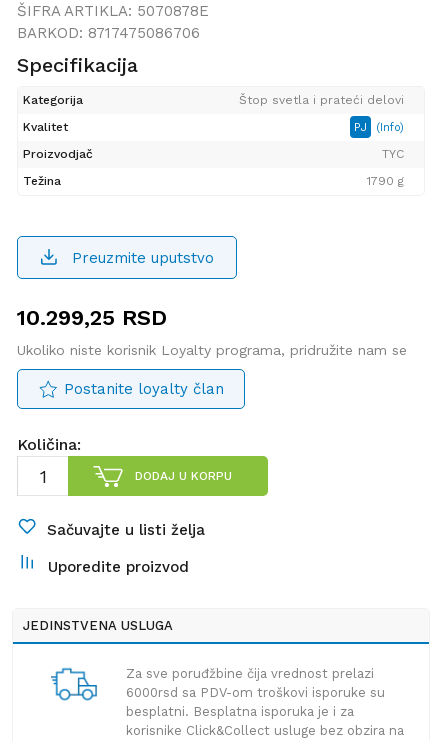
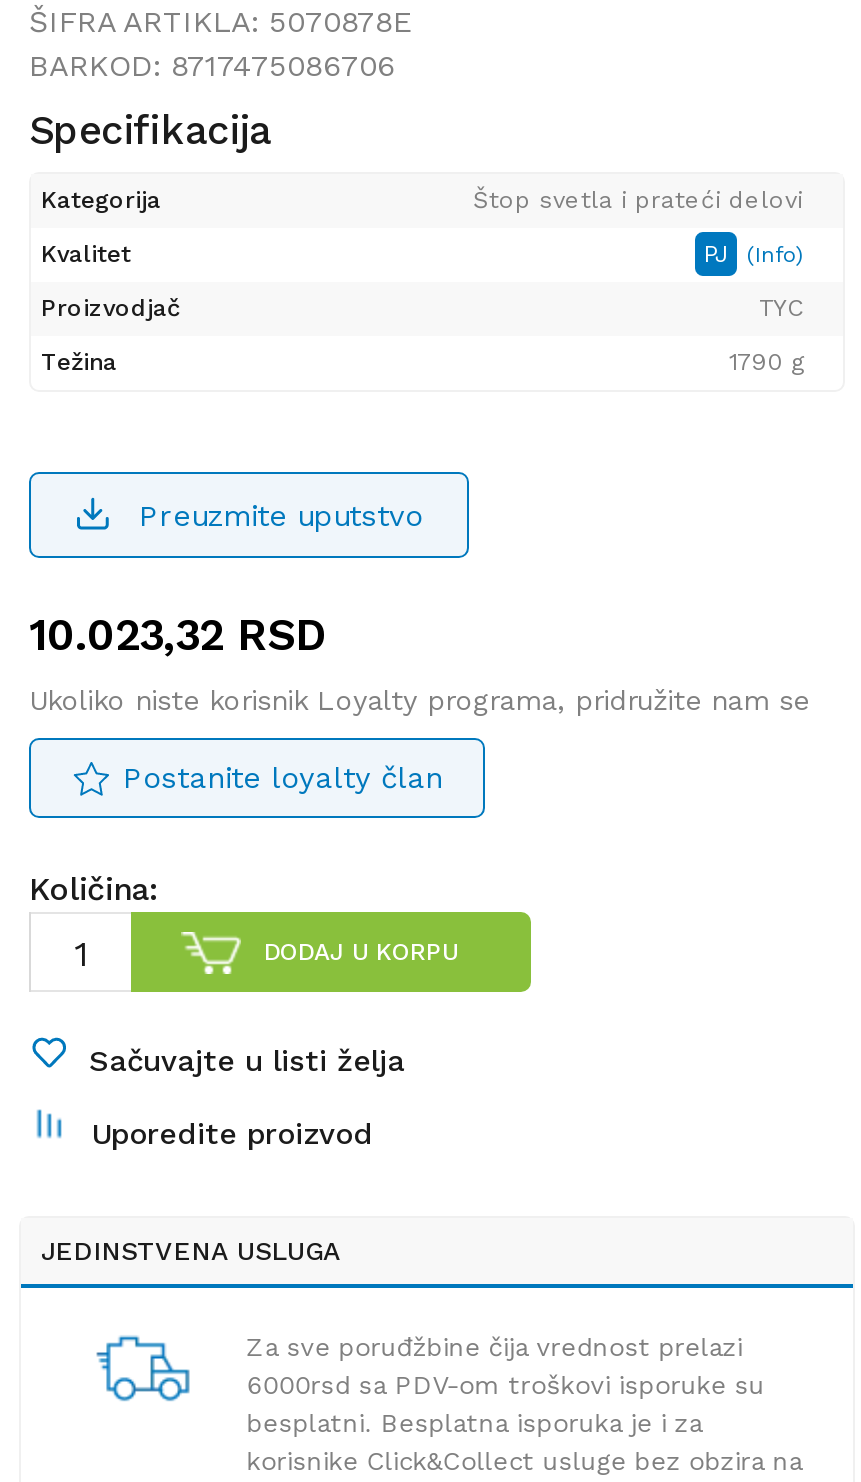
- 10.299,25 RSD
+ 10.023,32 RSD
